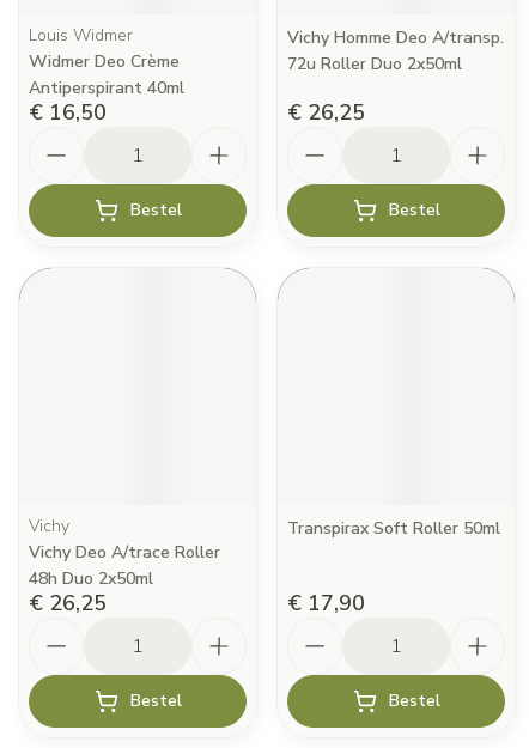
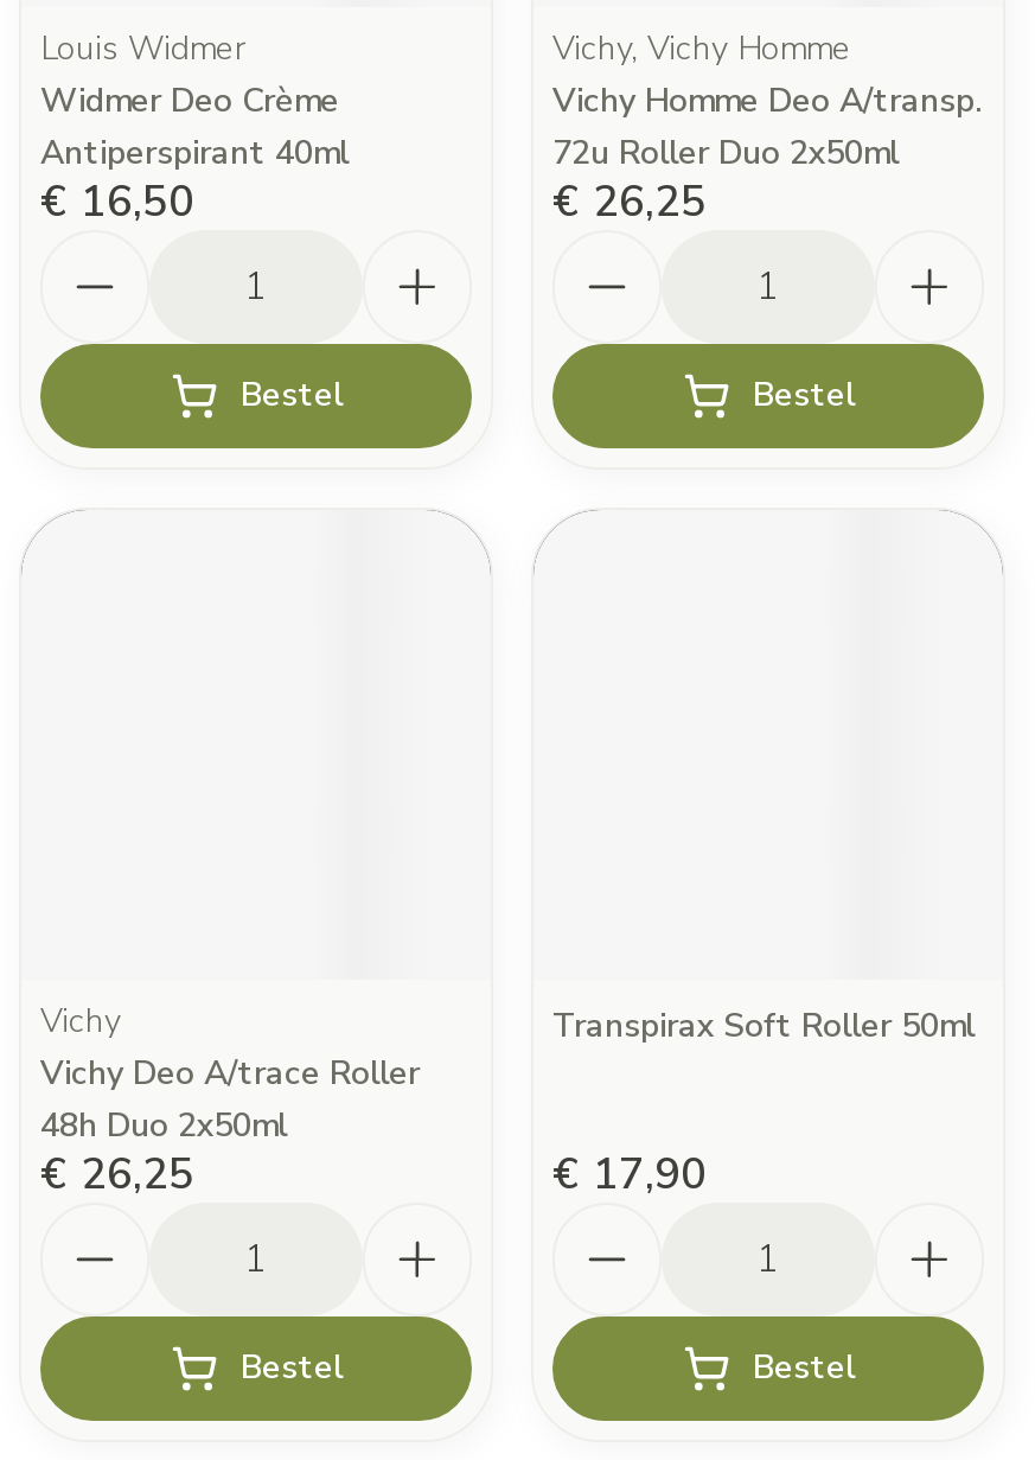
moved down: Vichy Homme Deo A/transp. | 72u Roller Duo 2x50ml

+ Vichy, Vichy Homme
